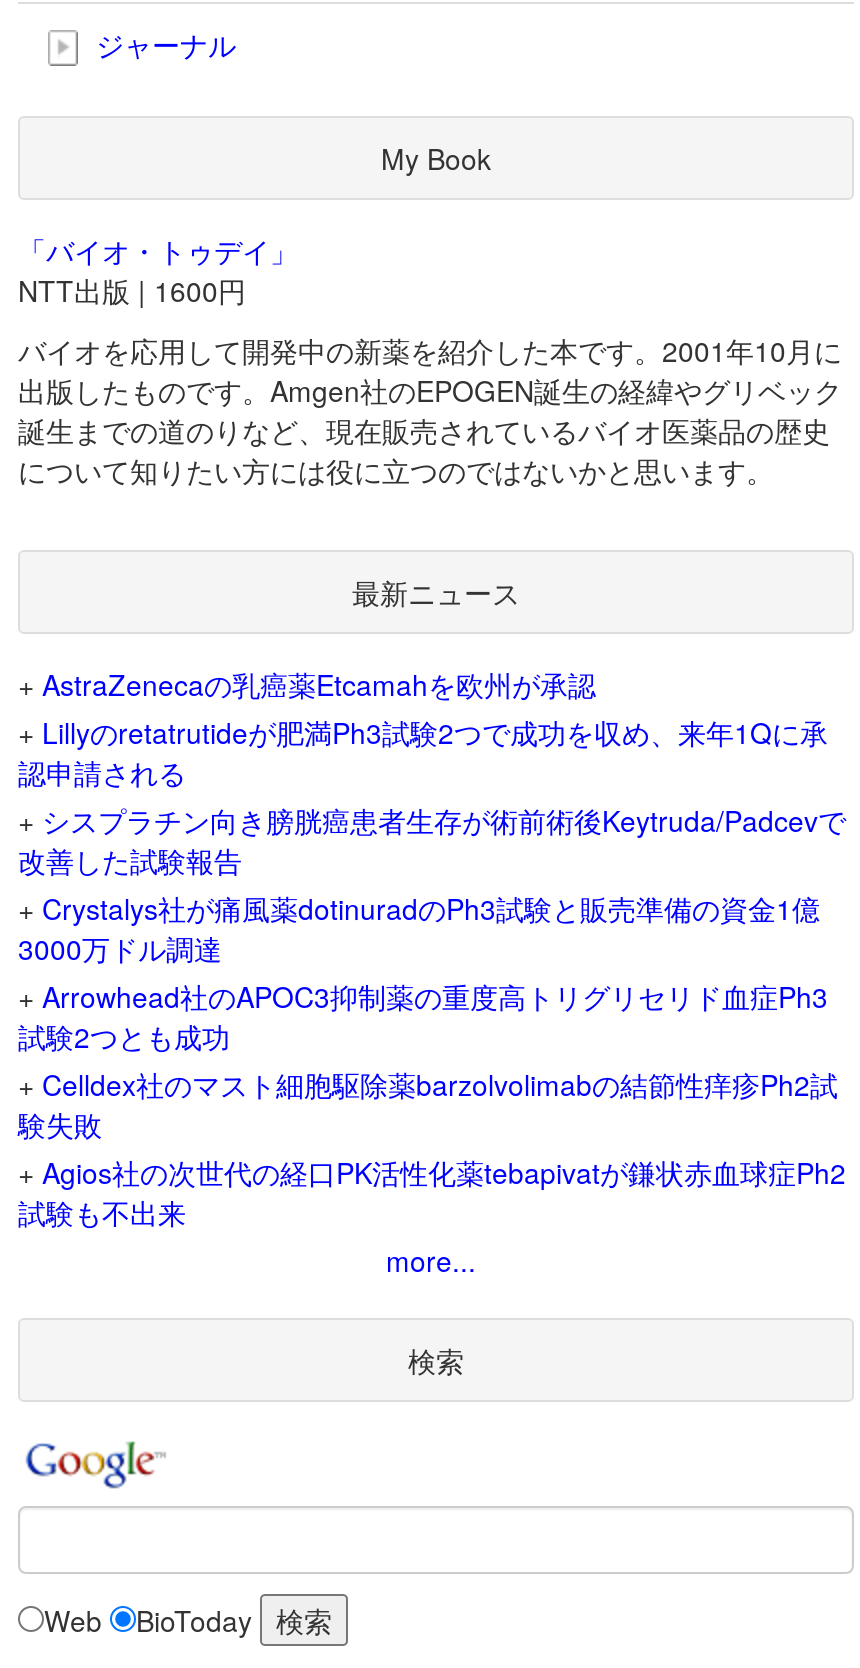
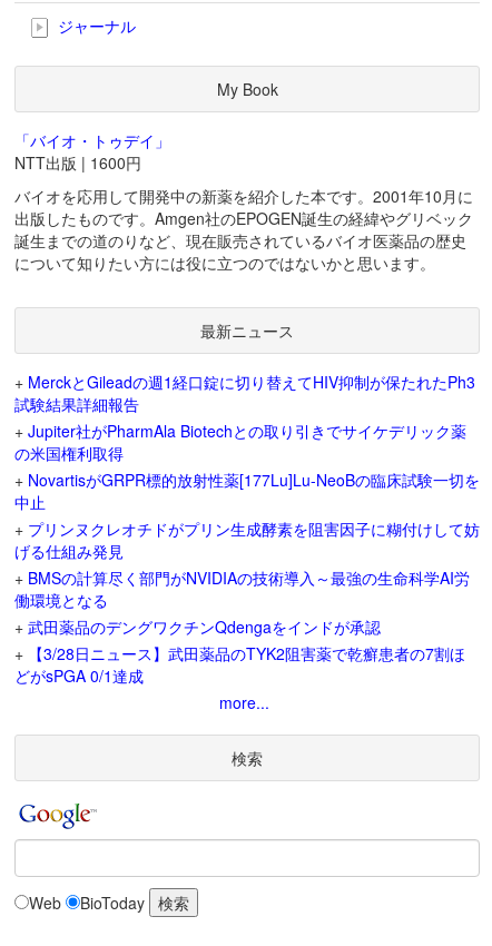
- + AstraZenecaの乳癌薬Etcamahを欧州が承認
- + Lillyのretatrutideが肥満Ph3試験2つで成功を収め、来年1Qに承
- 認申請される
- +シスプラチン向き膀胱癌患者生存が術前術後Keytruda/Padcevで
- 改善した試験報告
- + Crystalys社が痛風薬dotinuradのPh3試験と販売準備の資金1億
- 3000万ドル調達
- + Arrowhead社のAPOC3抑制薬の重度高トリグリセリド血症Ph3
- 試験2つとも成功
- + Celldex社のマスト細胞駆除薬barzolvolimabの結節性痒疹Ph2試
- 験失敗
- + Agios社の次世代の経口PK活性化薬tebapivatが鎌状赤血球症Ph2
- 試験も不出来
+ + MerckとGileadの週1経口錠に切り替えてHIV抑制が保たれたPh3
+ 試験結果詳細報告
+ + Jupiter社がPharmAla Biotechとの取り引きでサイケデリック薬
+ の米国権利取得
+ + NovartisがGRPR標的放射性薬[177Lu]Lu-NeoBの臨床試験一切を
+ 中止
+ +プリンヌクレオチドがプリン生成酵素を阻害因子に糊付けして妨
+ げる仕組み発見
+ + BMSの計算尽く部門がNVIDIAの技術導入～最強の生命科学AI労
+ 働環境となる
+ +武田薬品のデングワクチンQdengaをインドが承認
+ +【3/28日ニュース】武田薬品のTYK2阻害薬で乾癬患者の7割ほ
+ どがsPGA 0/1達成
